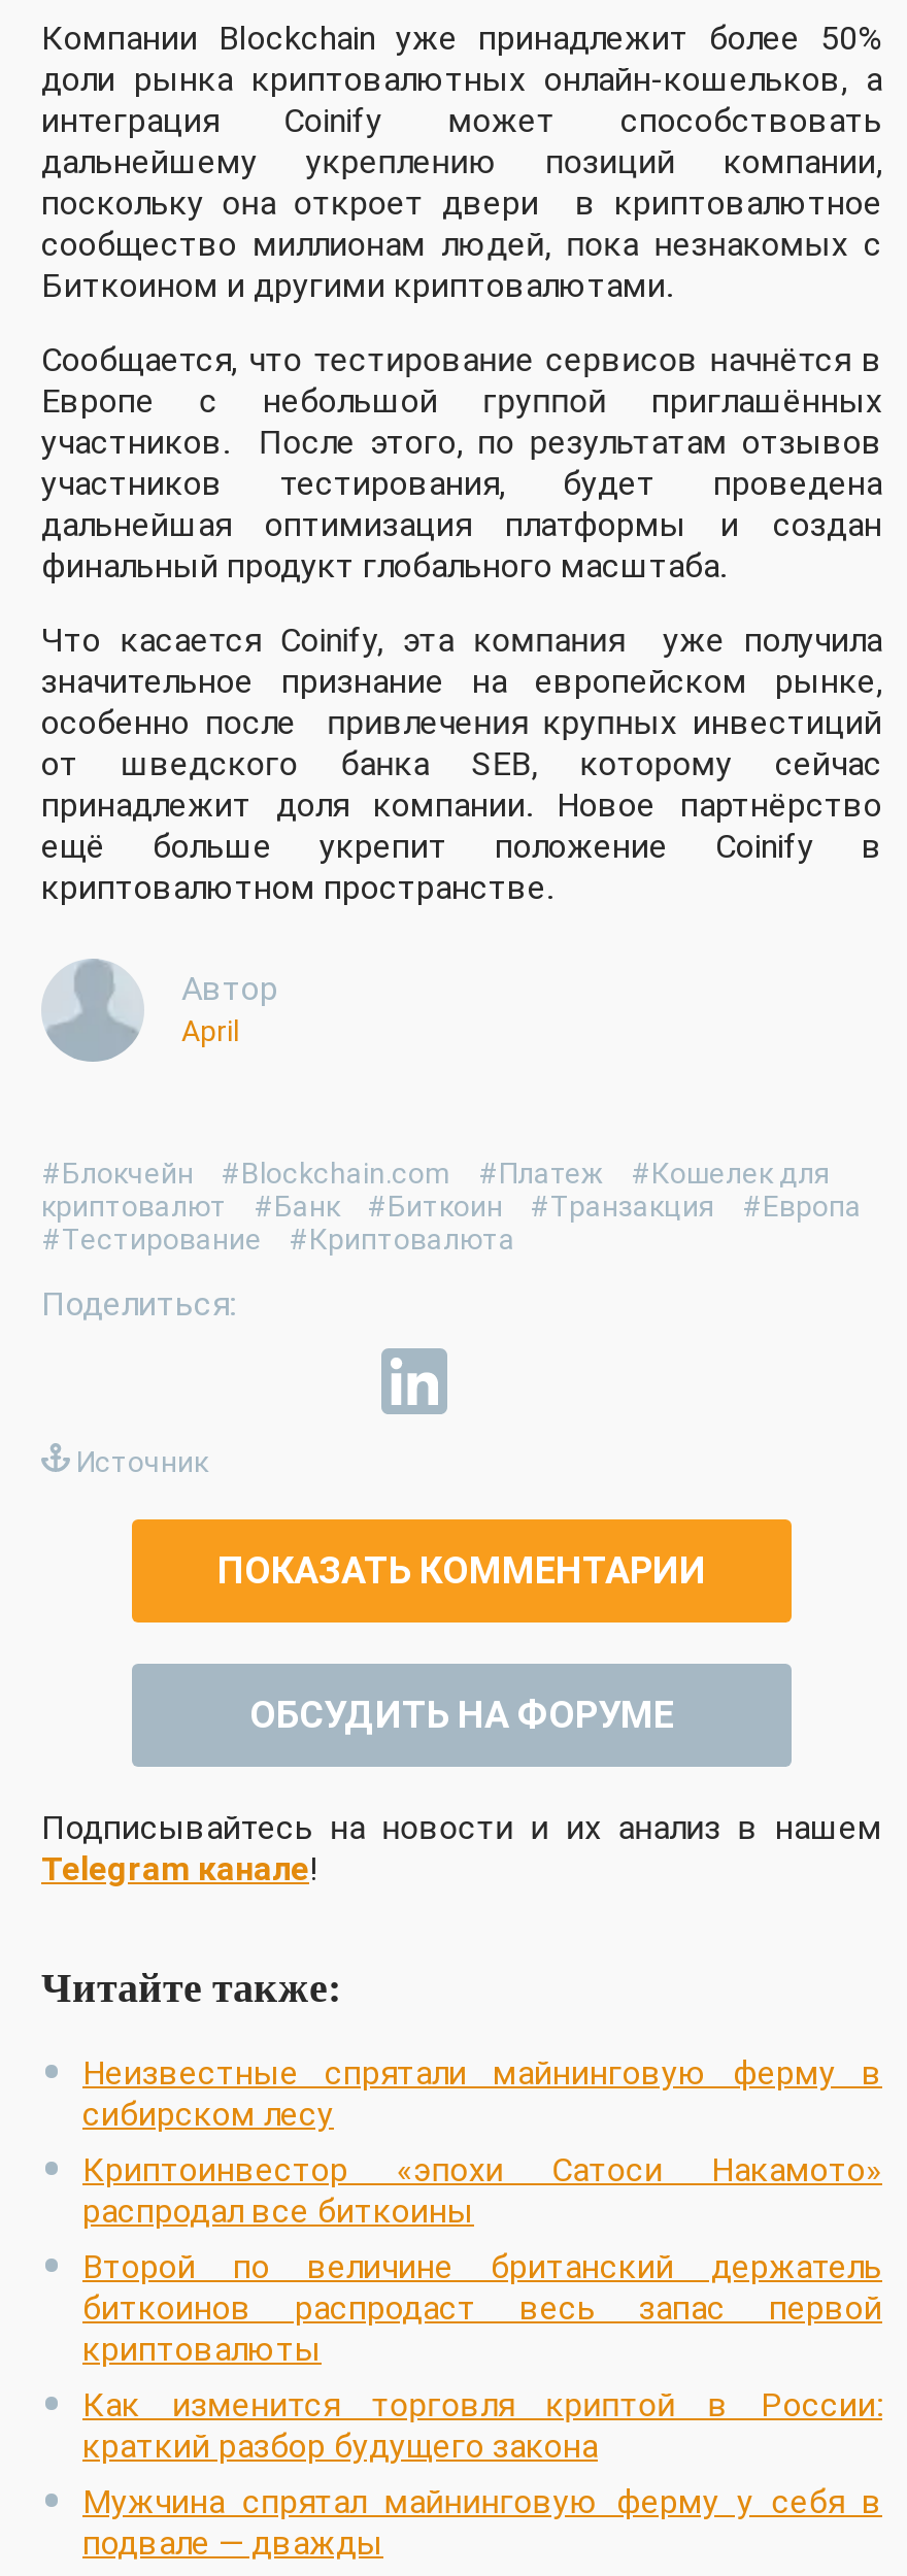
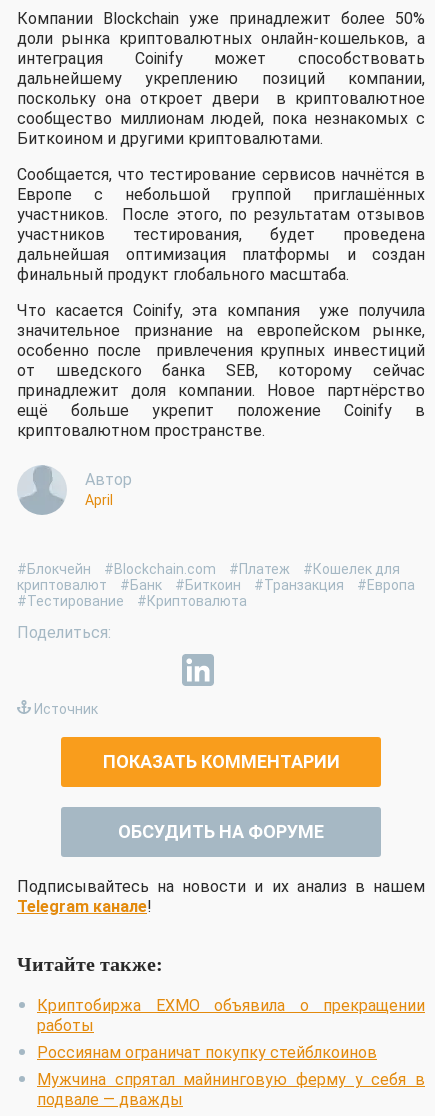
- Неизвестные спрятали майнинговую ферму в
- сибирском лесу
- Криптоинвестор «эпохи Сатоси Накамото»
- распродал все биткоины
- Второй по величине британский держатель
- биткоинов распродаст весь запас первой
- криптовалюты
- Как изменится торговля криптой в России:
- краткий разбор будущего закона
+ Криптобиржа EXMO объявила о прекращении
+ работы
+ Россиянам ограничат покупку стейблкоинов
